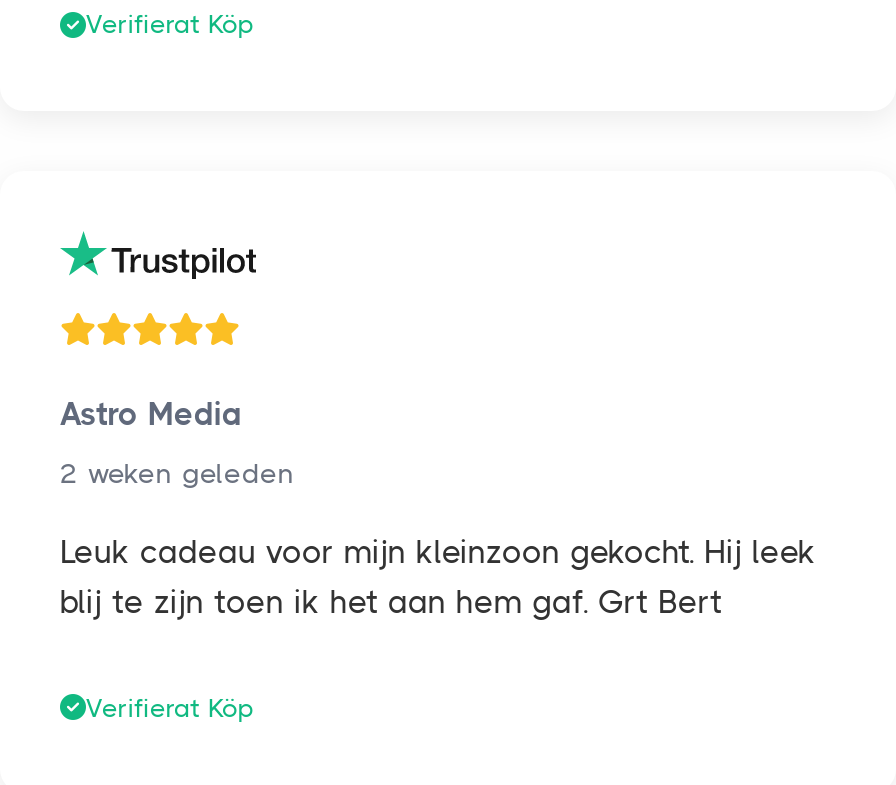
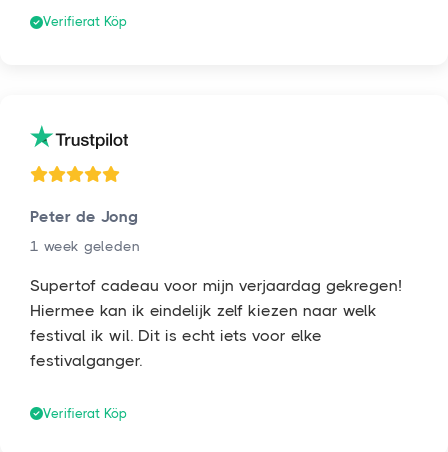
- Astro Media
+ Peter de Jong

- 2 weken geleden
+ 1 week geleden

- Leuk cadeau voor mijn kleinzoon gekocht. Hij leek
- blij te zijn toen ik het aan hem gaf. Grt Bert
+ Supertof cadeau voor mijn verjaardag gekregen!
+ Hiermee kan ik eindelijk zelf kiezen naar welk
+ festival ik wil. Dit is echt iets voor elke
+ festivalganger.
